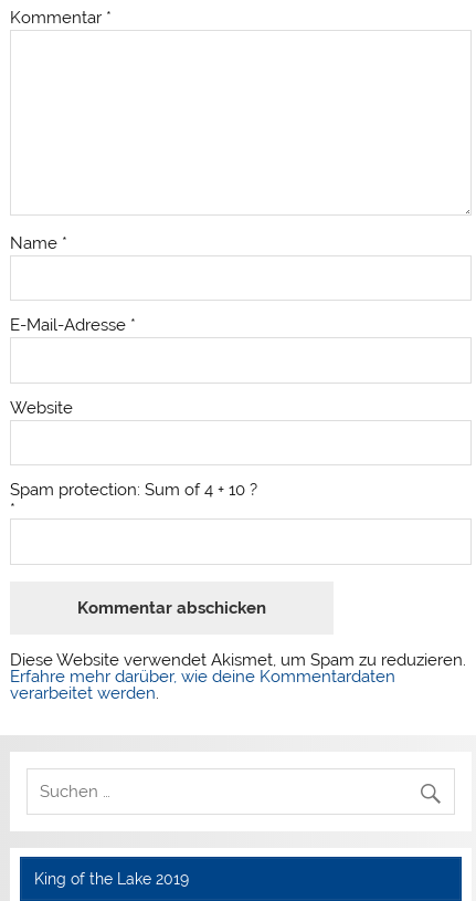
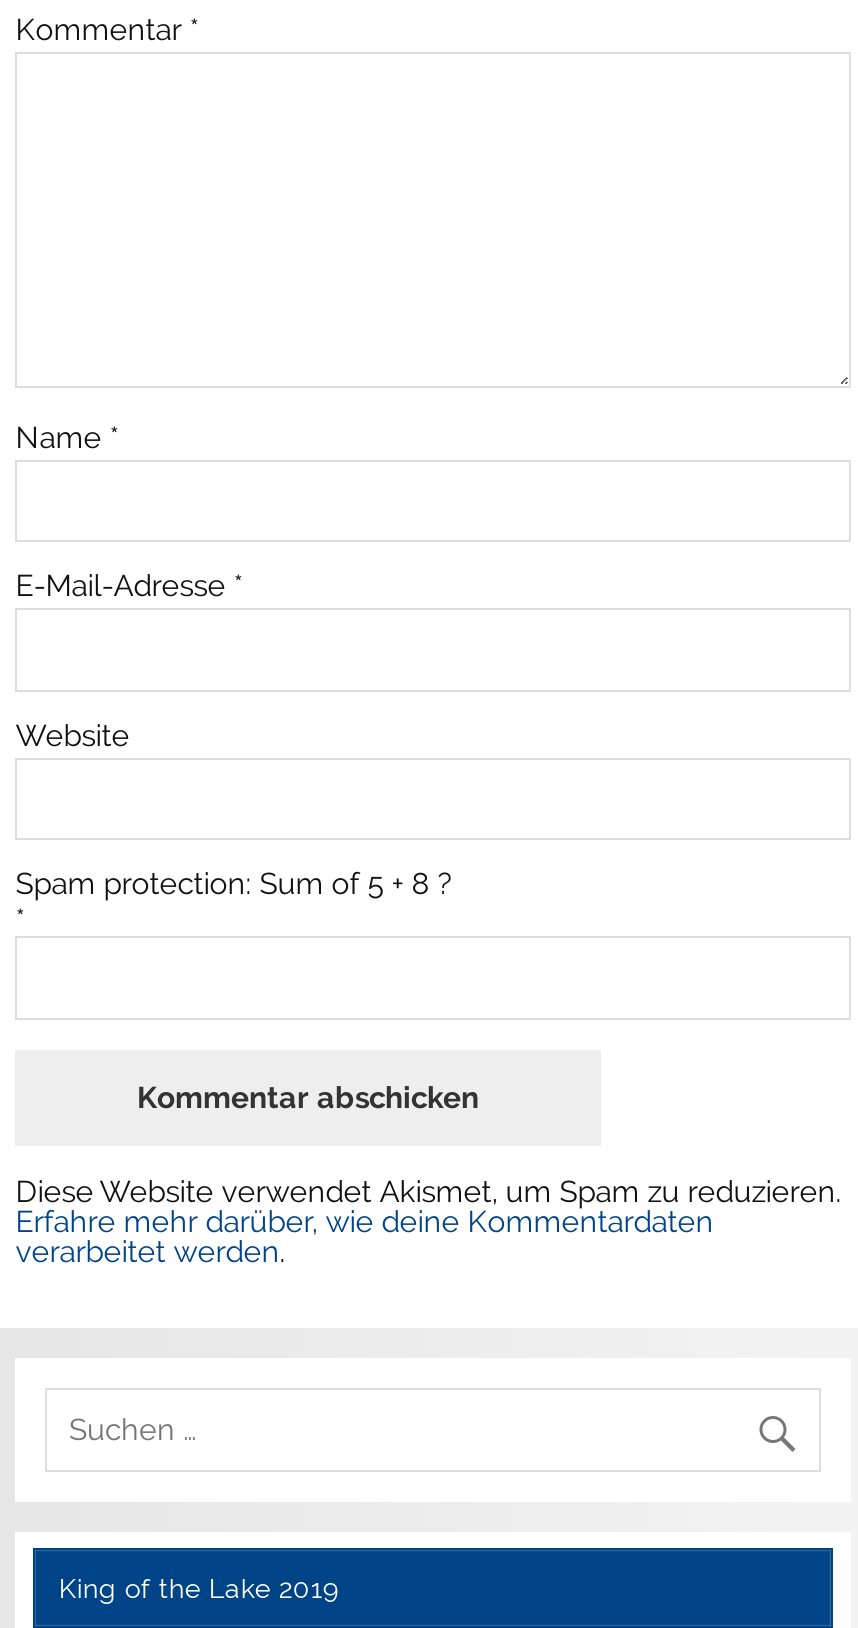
- Spam protection: Sum of 4 + 10 ?
+ Spam protection: Sum of 5 + 8 ?
